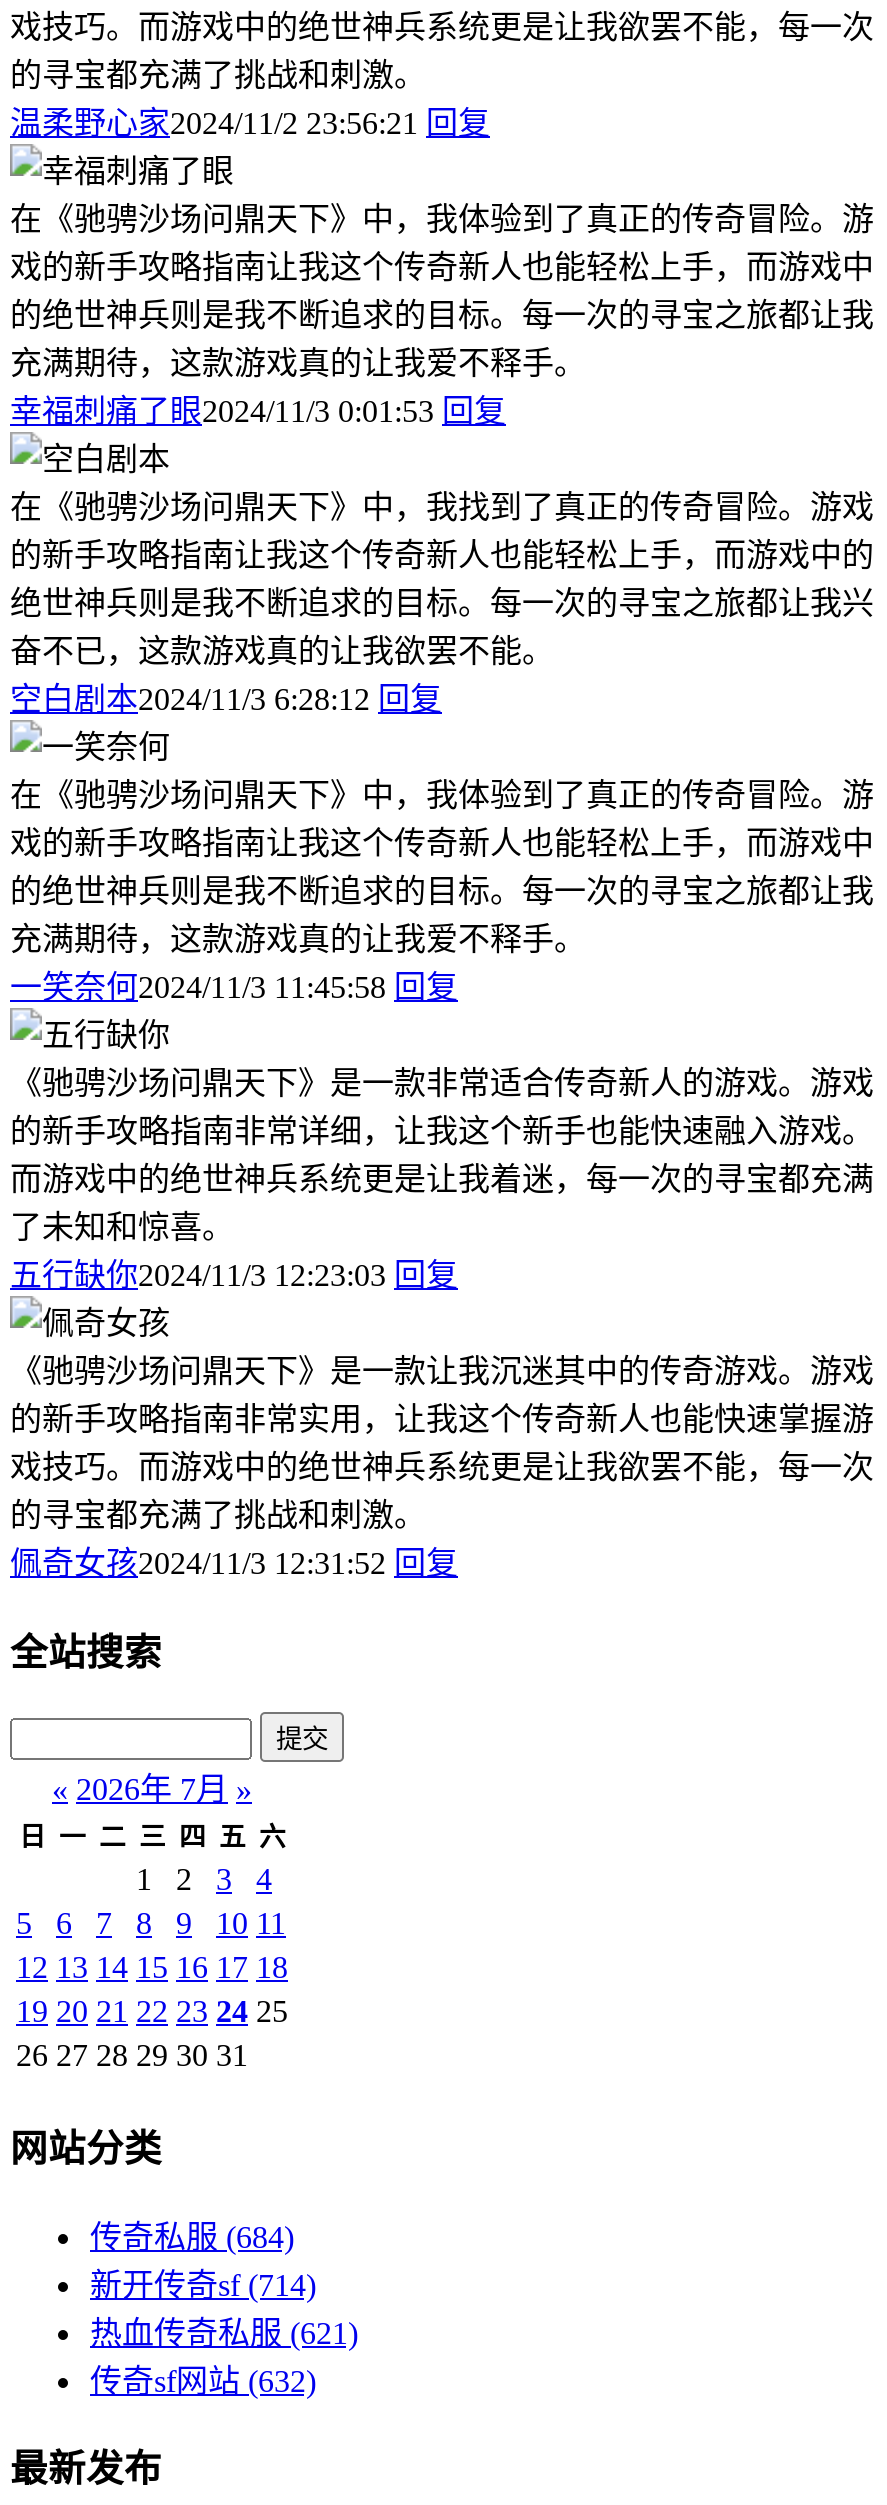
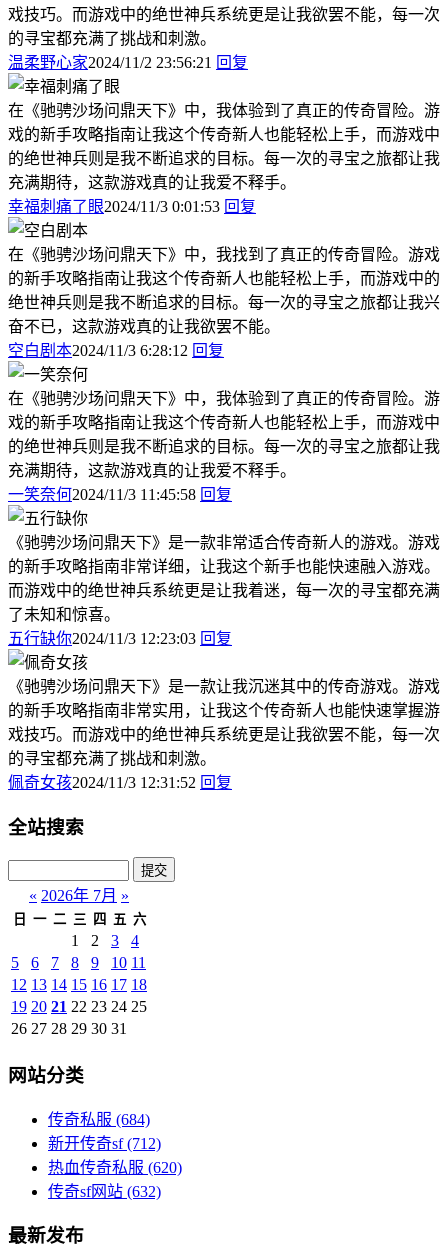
- 新开传奇sf (714)
+ 新开传奇sf (712)

- 热血传奇私服(621)
+ 热血传奇私服(620)
